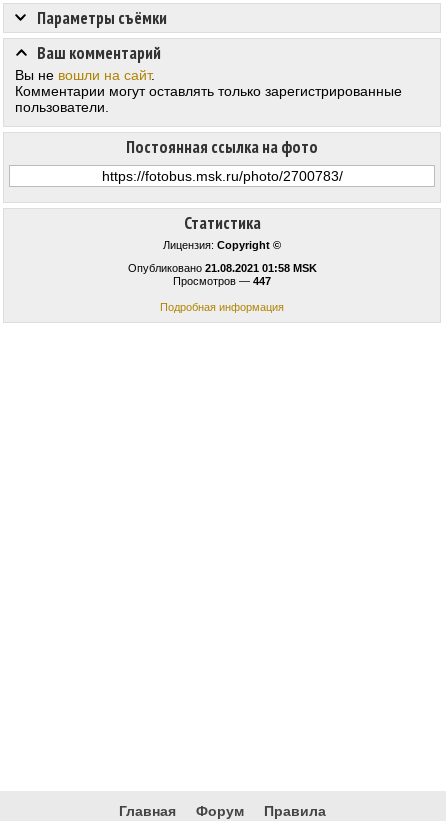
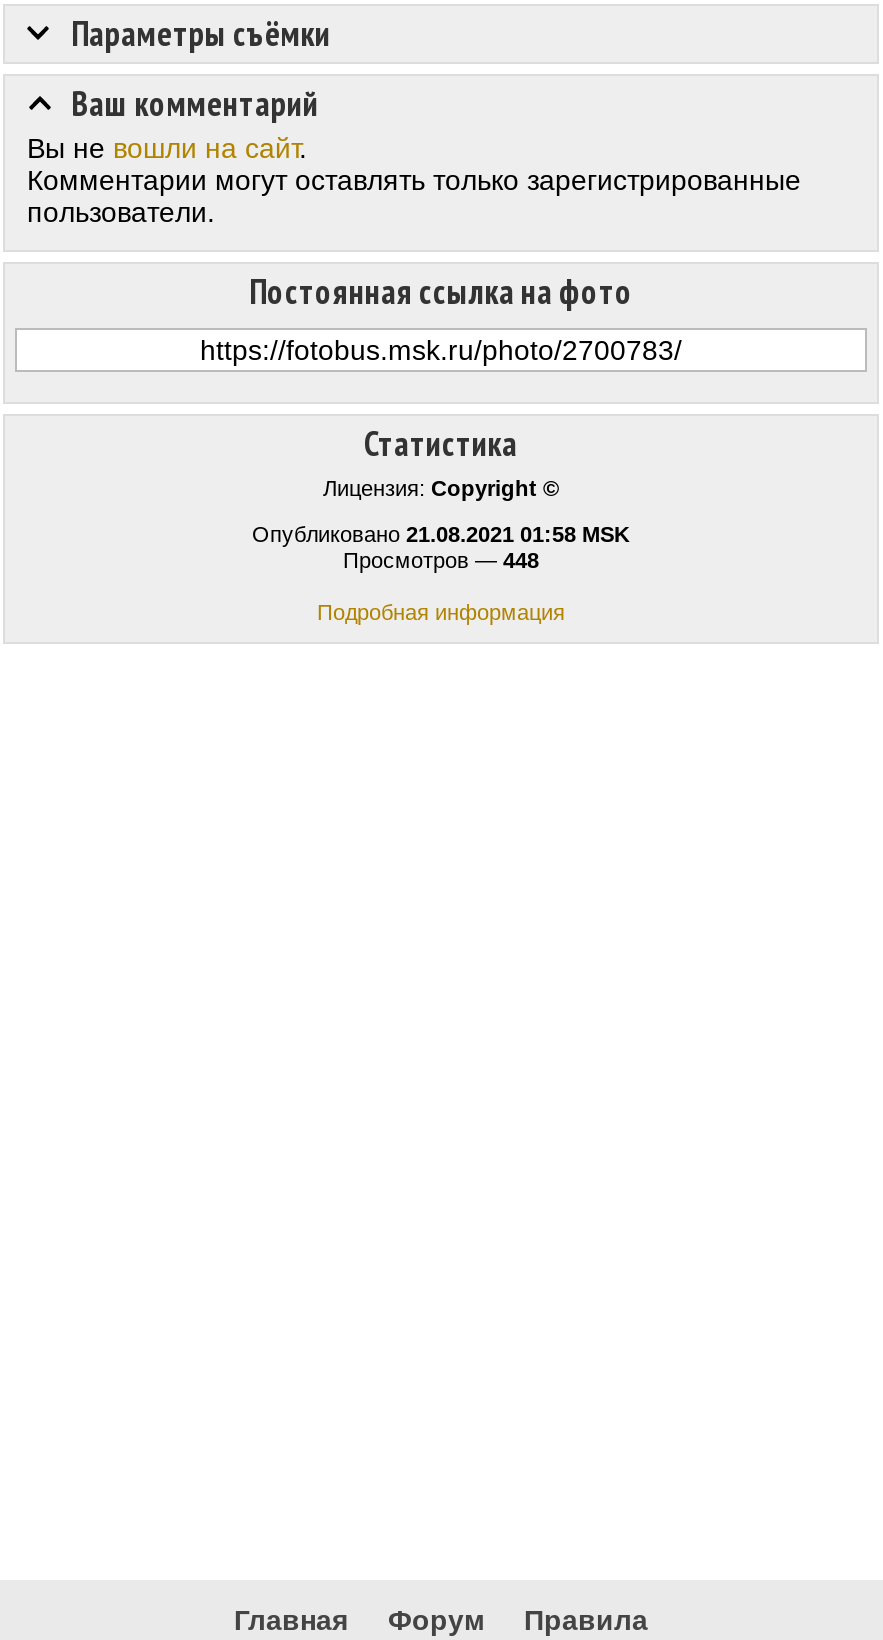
- Просмотров — 447
+ Просмотров — 448
